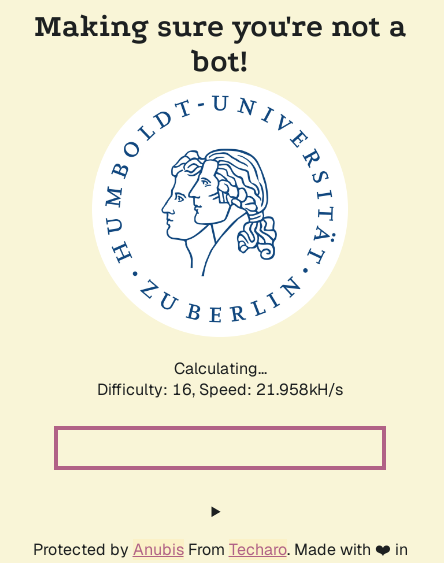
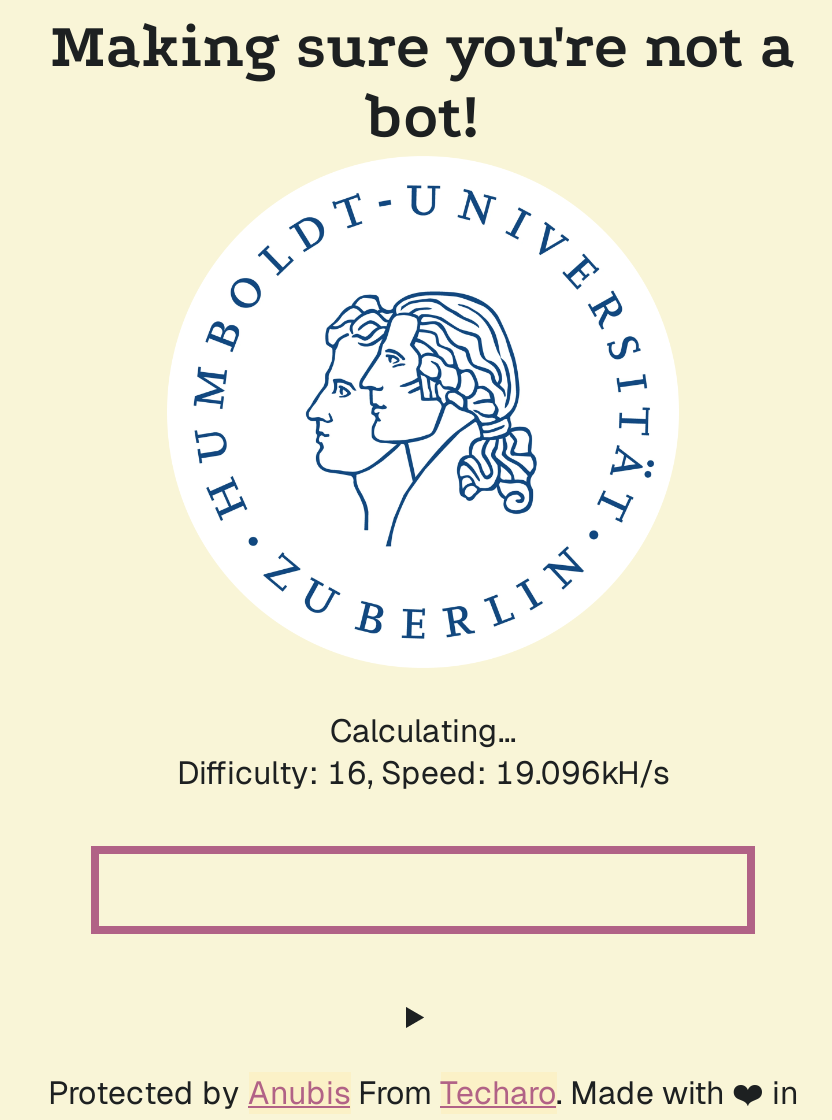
- Difficulty: 16, Speed: 21.958kH/s
+ Difficulty: 16, Speed: 19.096kH/s
